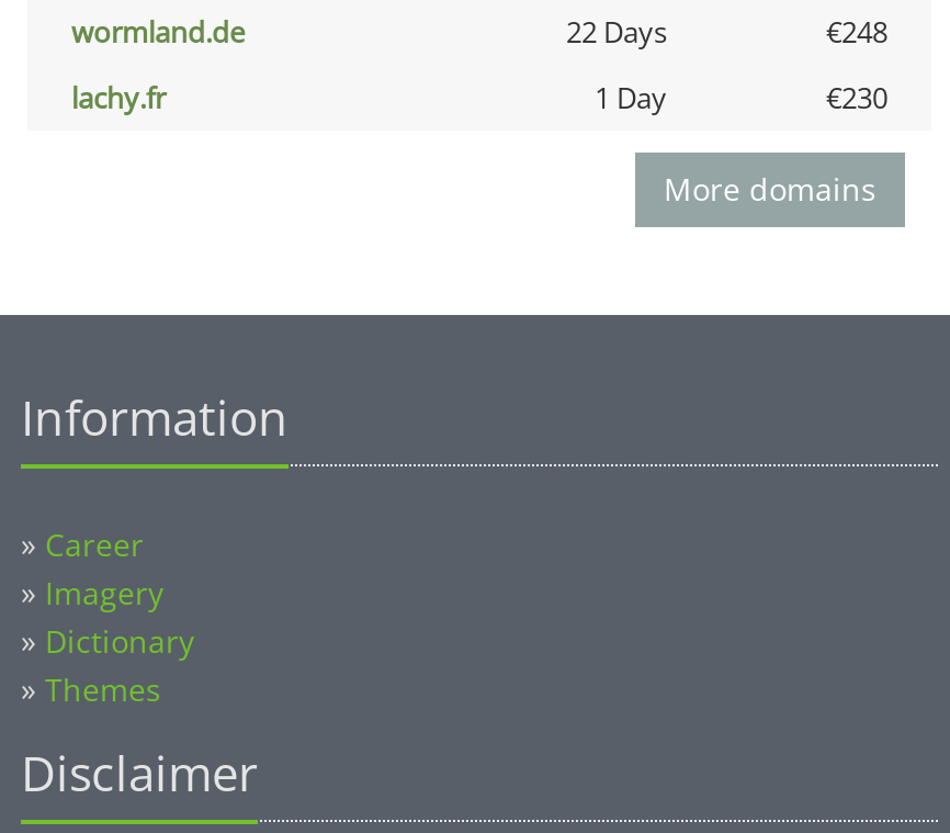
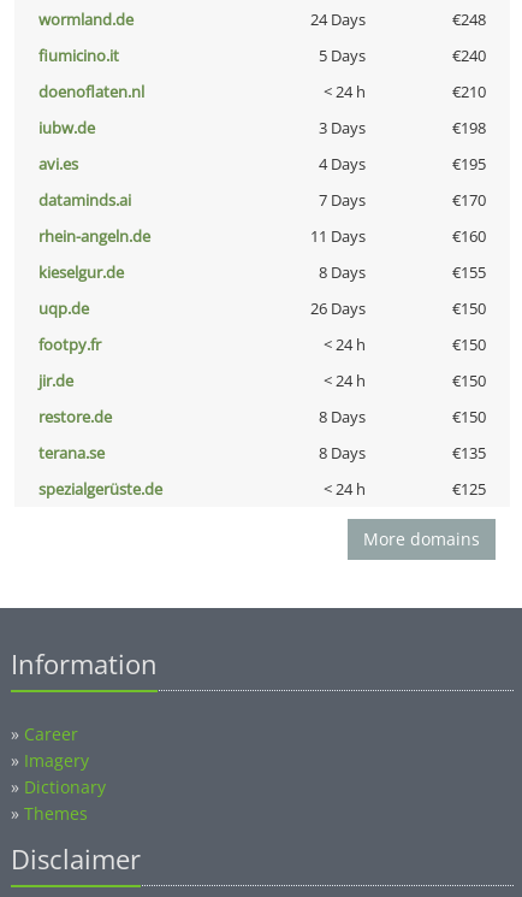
- 22 Days
+ 24 Days

- lachy.fr
- 1 Day
- €230
+ fiumicino.it
+ 5 Days
+ €240
+ doenoflaten.nl
+ < 24 h
+ €210
+ iubw.de
+ 3 Days
+ €198
+ avi.es
+ 4 Days
+ €195
+ dataminds.ai
+ 7 Days
+ €170
+ rhein-angeln.de
+ 11 Days
+ €160
+ kieselgur.de
+ 8 Days
+ €155
+ uqp.de
+ 26 Days
+ €150
+ footpy.fr
+ < 24 h
+ €150
+ jir.de
+ < 24 h
+ €150
+ restore.de
+ 8 Days
+ €150
+ terana.se
+ 8 Days
+ €135
+ spezialgerüste.de
+ < 24 h
+ €125
